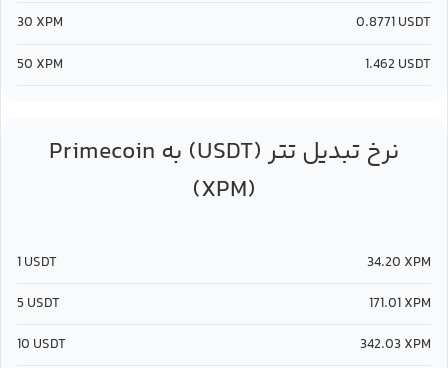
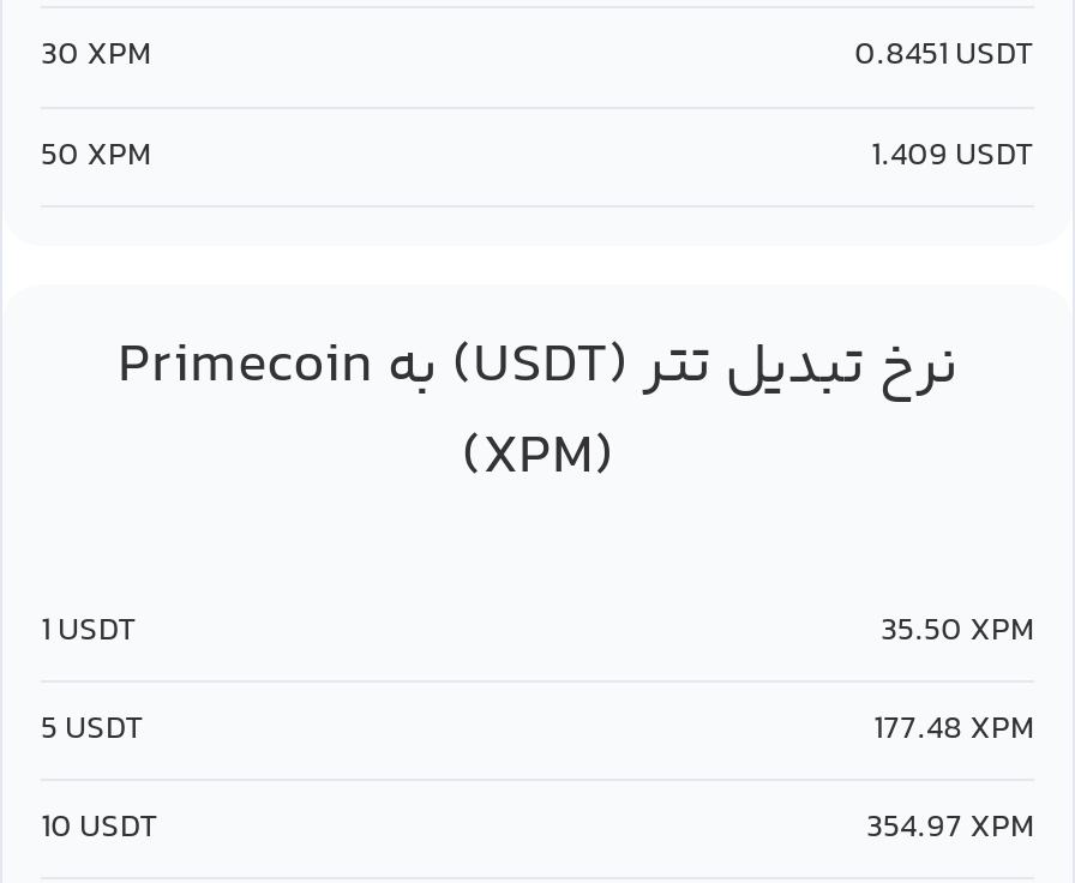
- 0.8771 USDT
+ 0.8451 USDT

- 1.462 USDT
+ 1.409 USDT

- 34.20 XPM
+ 35.50 XPM

- 171.01 XPM
+ 177.48 XPM

- 342.03 XPM
+ 354.97 XPM
